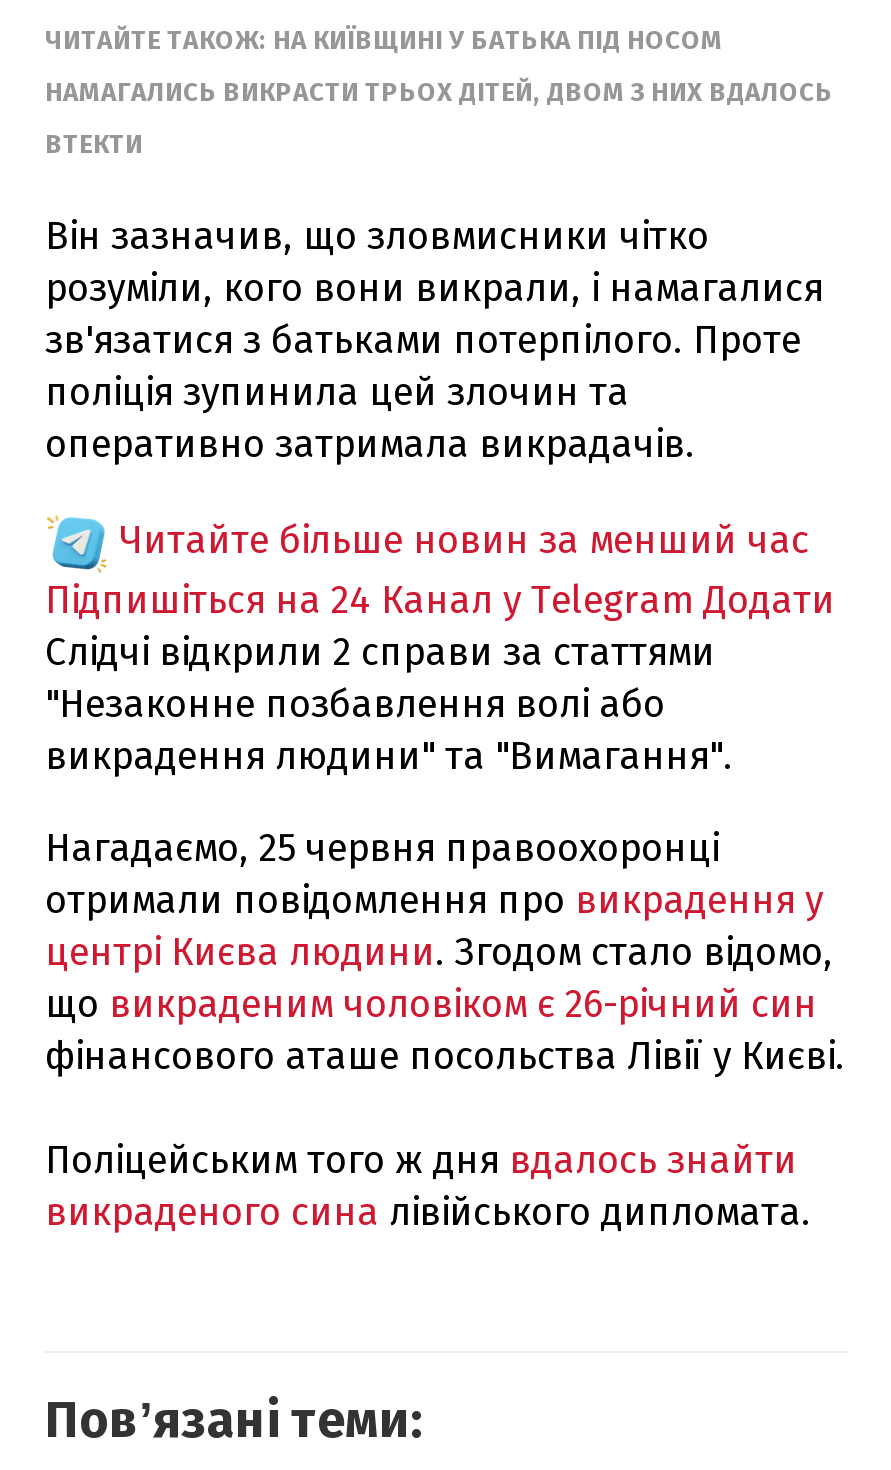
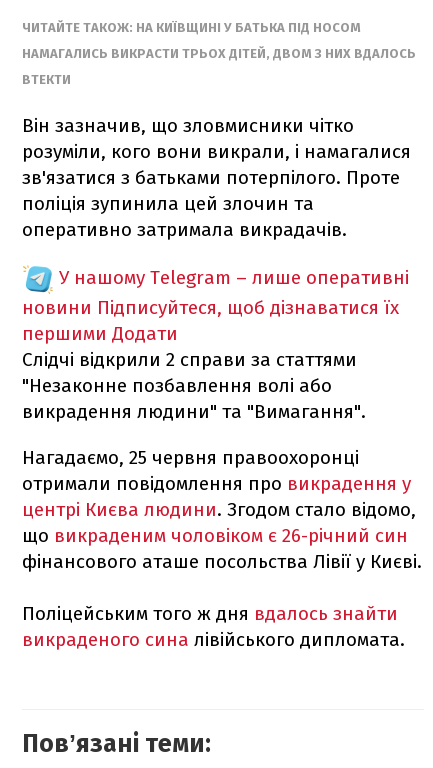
- Читайте більше новин за менший час
- Підпишіться на 24 Канал у Telegram Додати
+ У нашому Telegram – лише оперативні
+ новини Підписуйтеся, щоб дізнаватися їх
+ першими Додати
